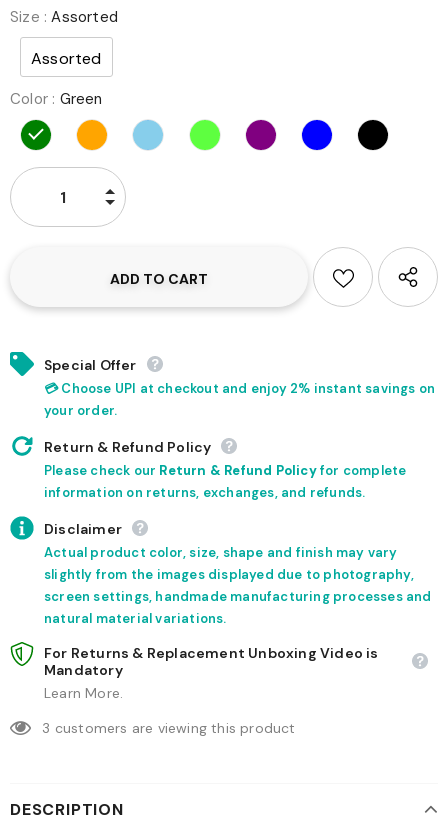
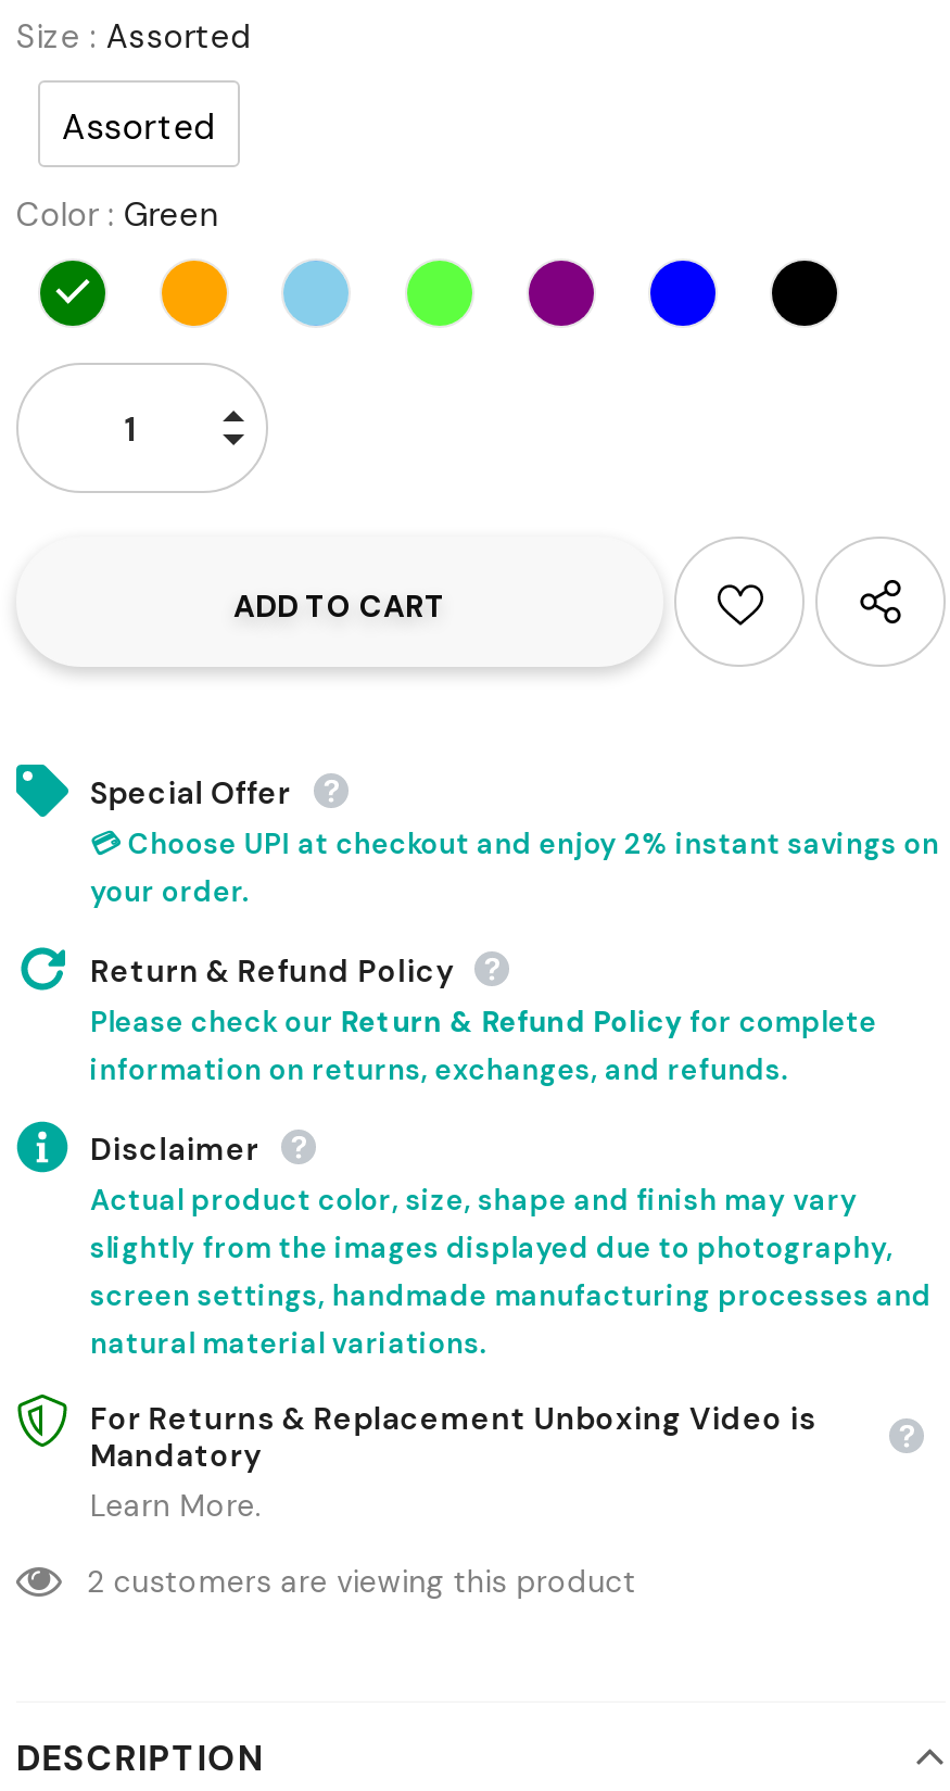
- 3 customers are viewing this product
+ 2 customers are viewing this product
